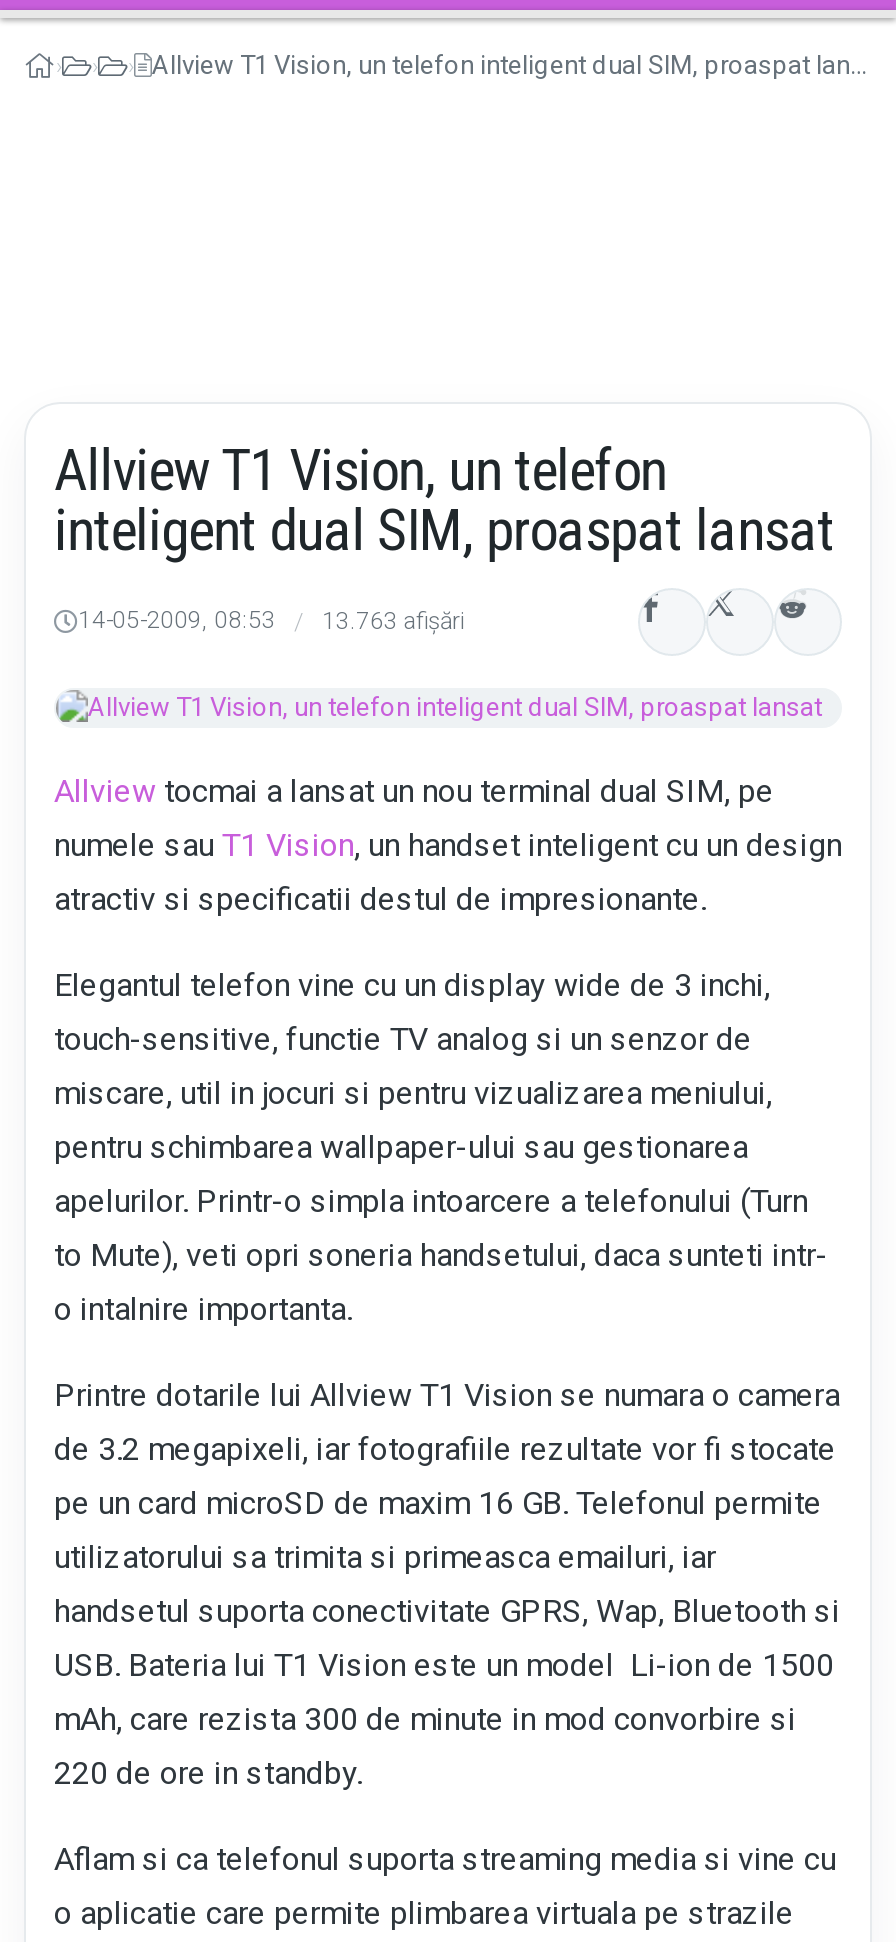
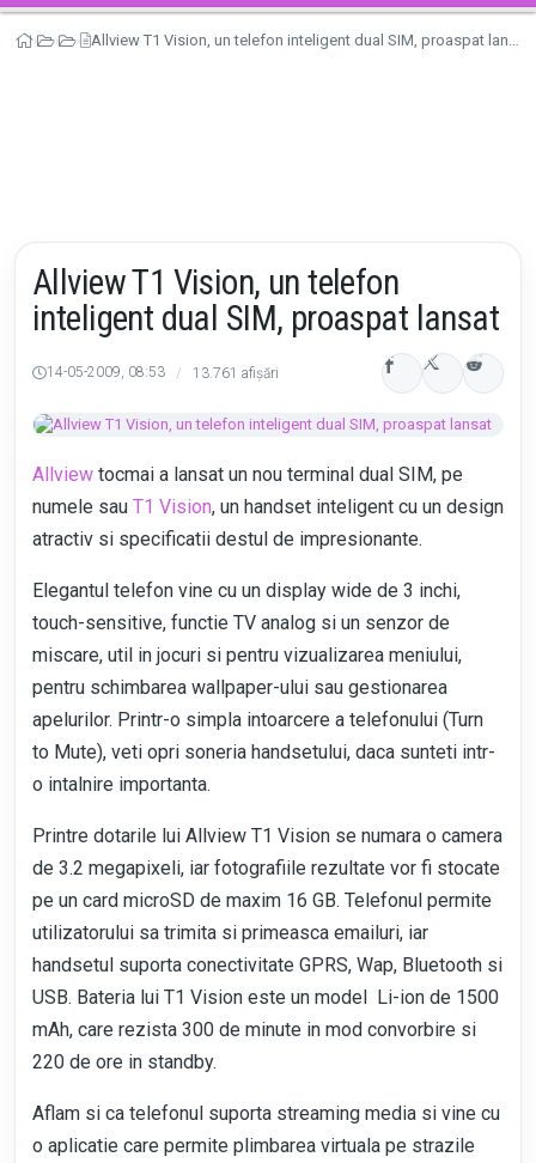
- 13.763 afișări
+ 13.761 afișări
